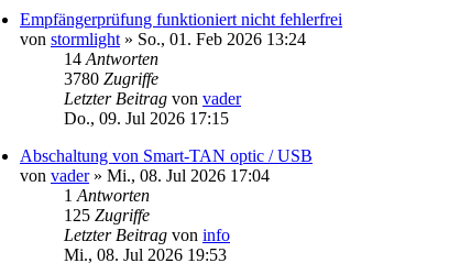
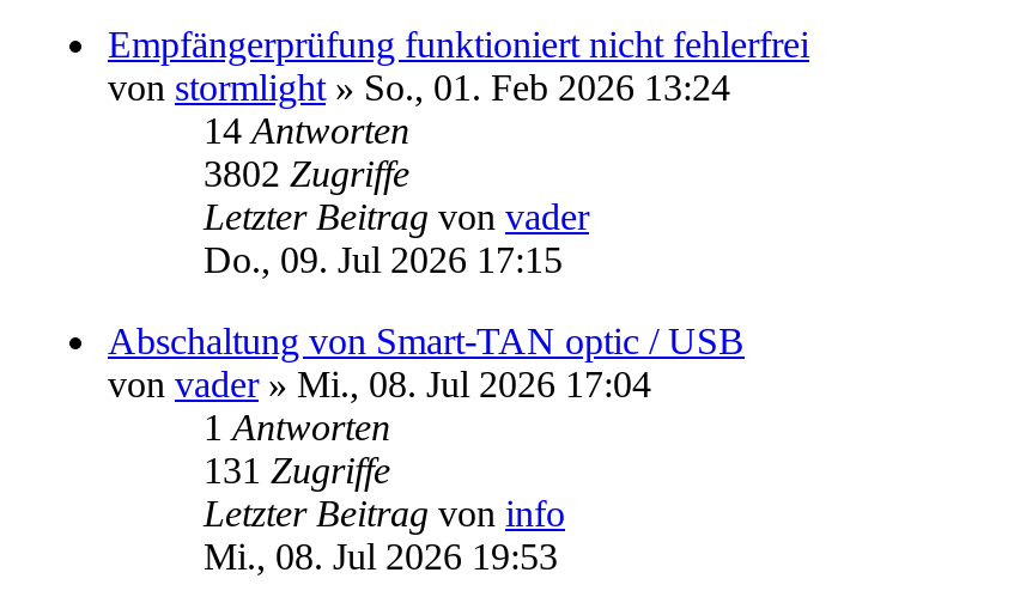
- 3780 Zugriffe
+ 3802 Zugriffe

- 125 Zugriffe
+ 131 Zugriffe
